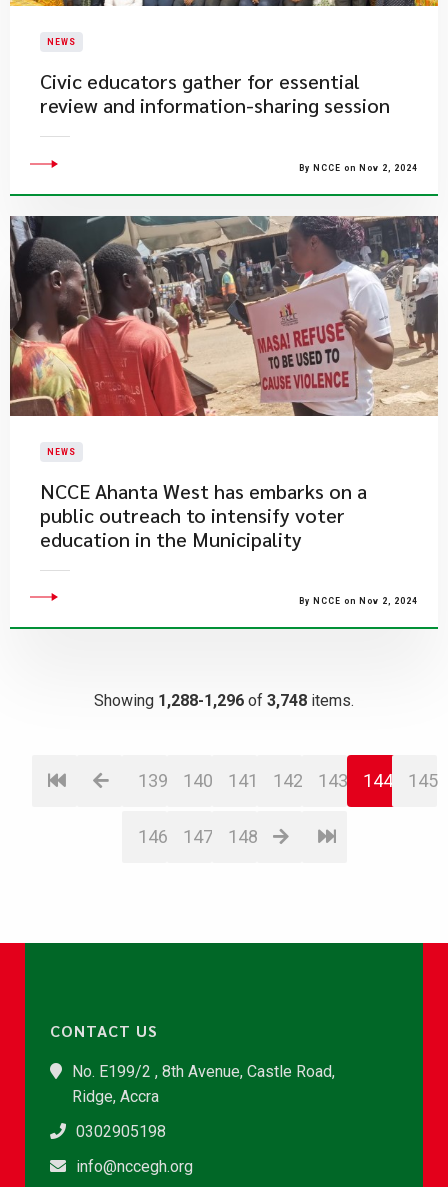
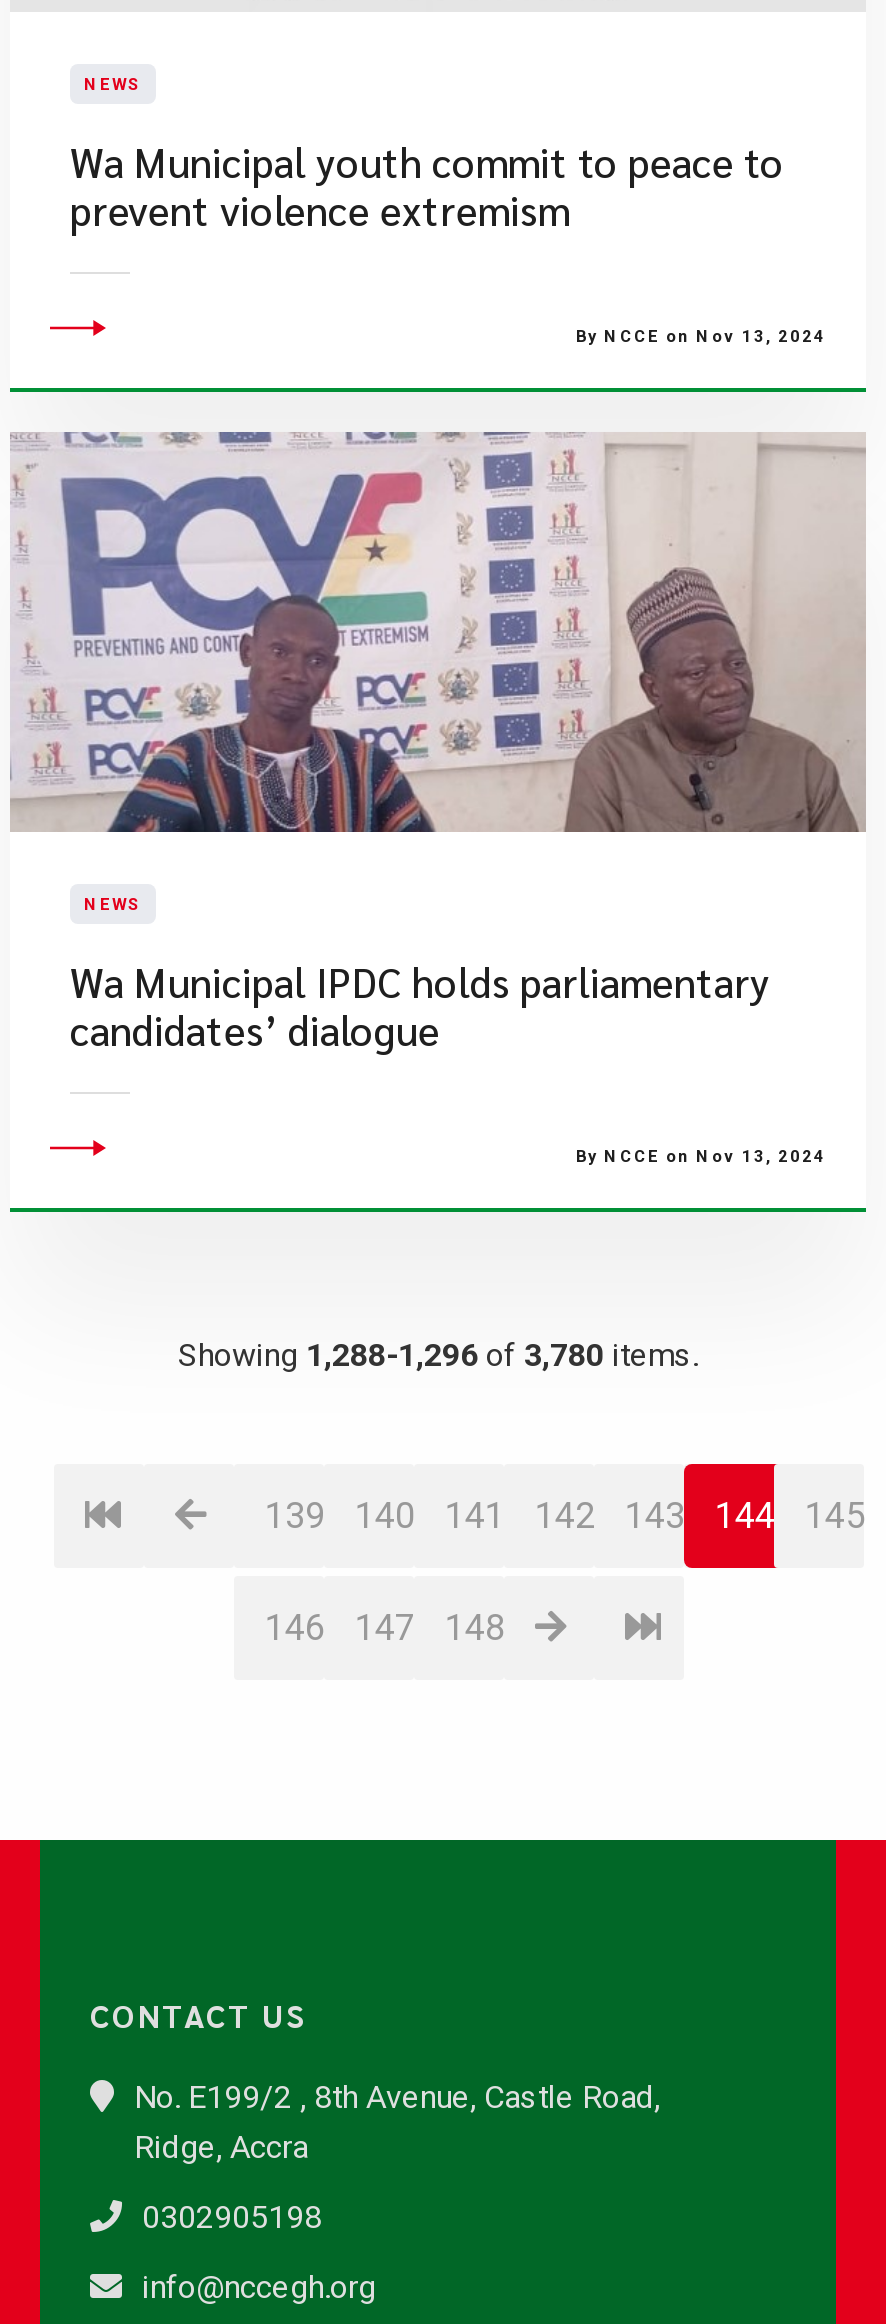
- Civic educators gather for essential
- review and information-sharing session
+ Wa Municipal youth commit to peace to
+ prevent violence extremism

- By NCCE on Nov 2, 2024
+ By NCCE on Nov 13, 2024

- [image]
+ [image]

- NCCE Ahanta West has embarks on a
- public outreach to intensify voter
- education in the Municipality
+ Wa Municipal IPDC holds parliamentary
+ candidates’ dialogue

- By NCCE on Nov 2, 2024
+ By NCCE on Nov 13, 2024

- Showing 1,288-1,296 of 3,748 items.
+ Showing 1,288-1,296 of 3,780 items.
